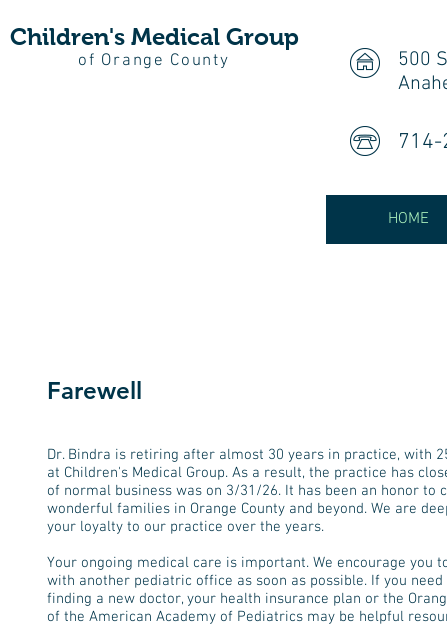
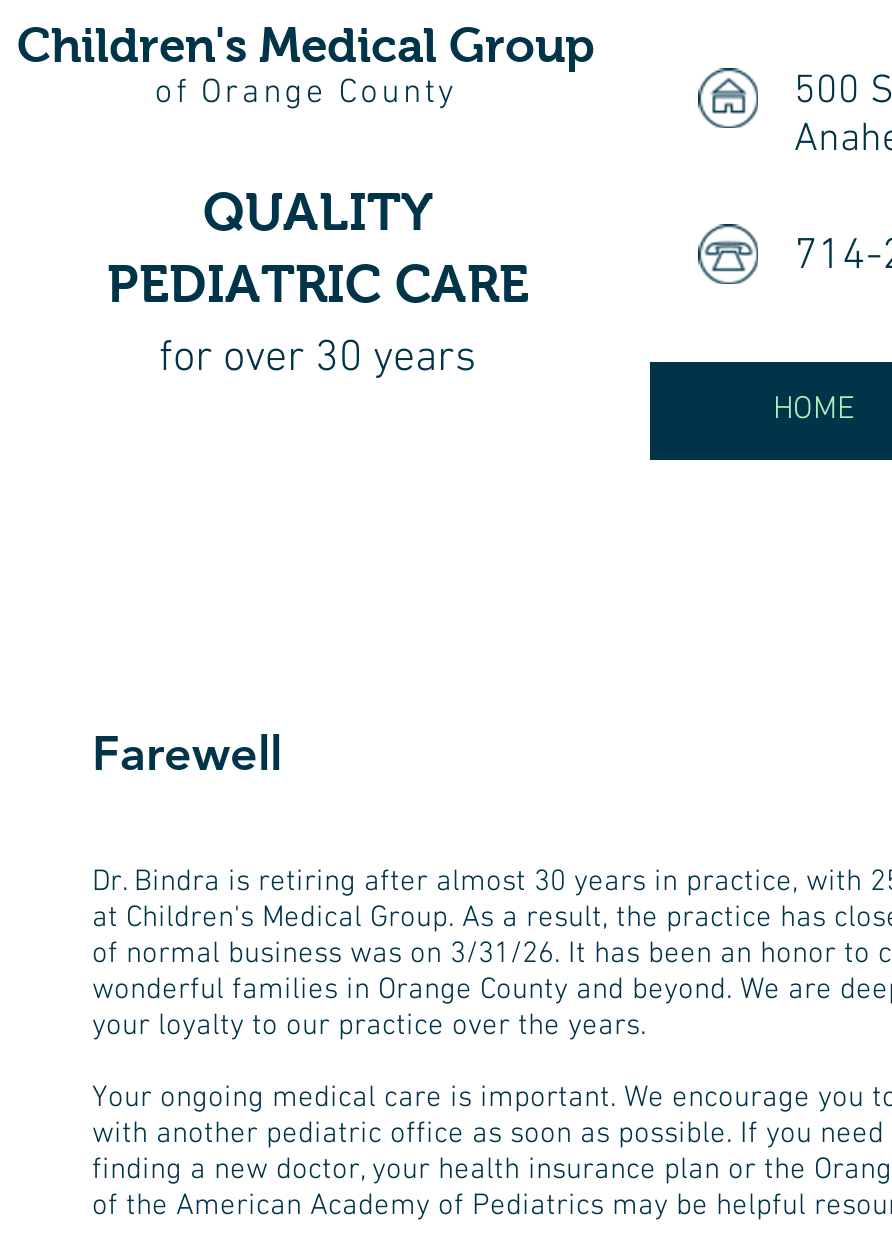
+ QUALITY
+ PEDIATRIC CARE
+ for over 30 years
